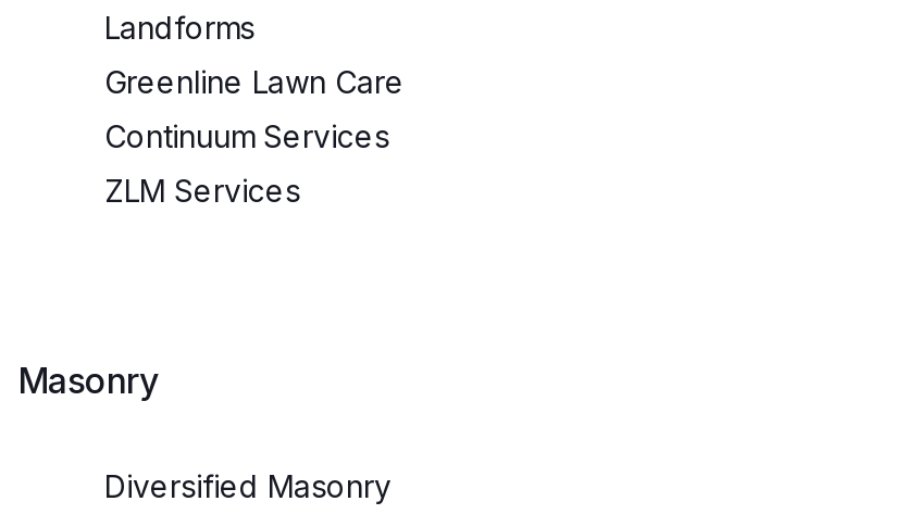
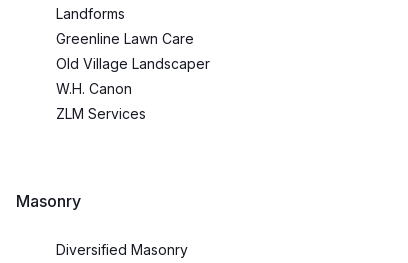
- Continuum Services
+ Old Village Landscaper
+ W.H. Canon
